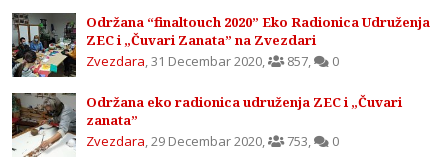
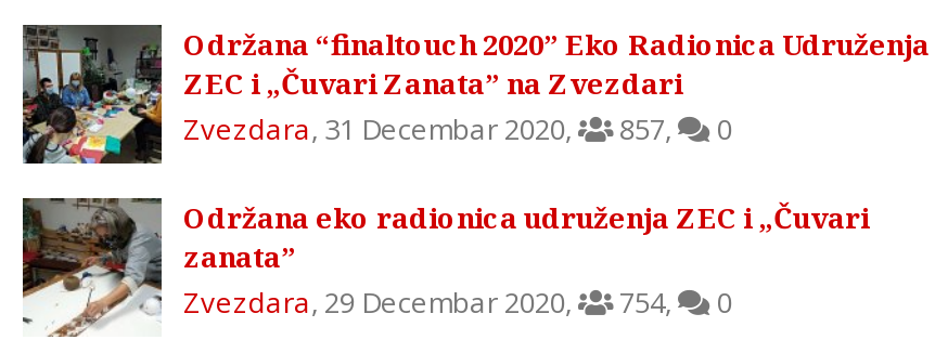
- Zvezdara, 29 Decembar 2020, 753, 0
+ Zvezdara, 29 Decembar 2020, 754, 0
